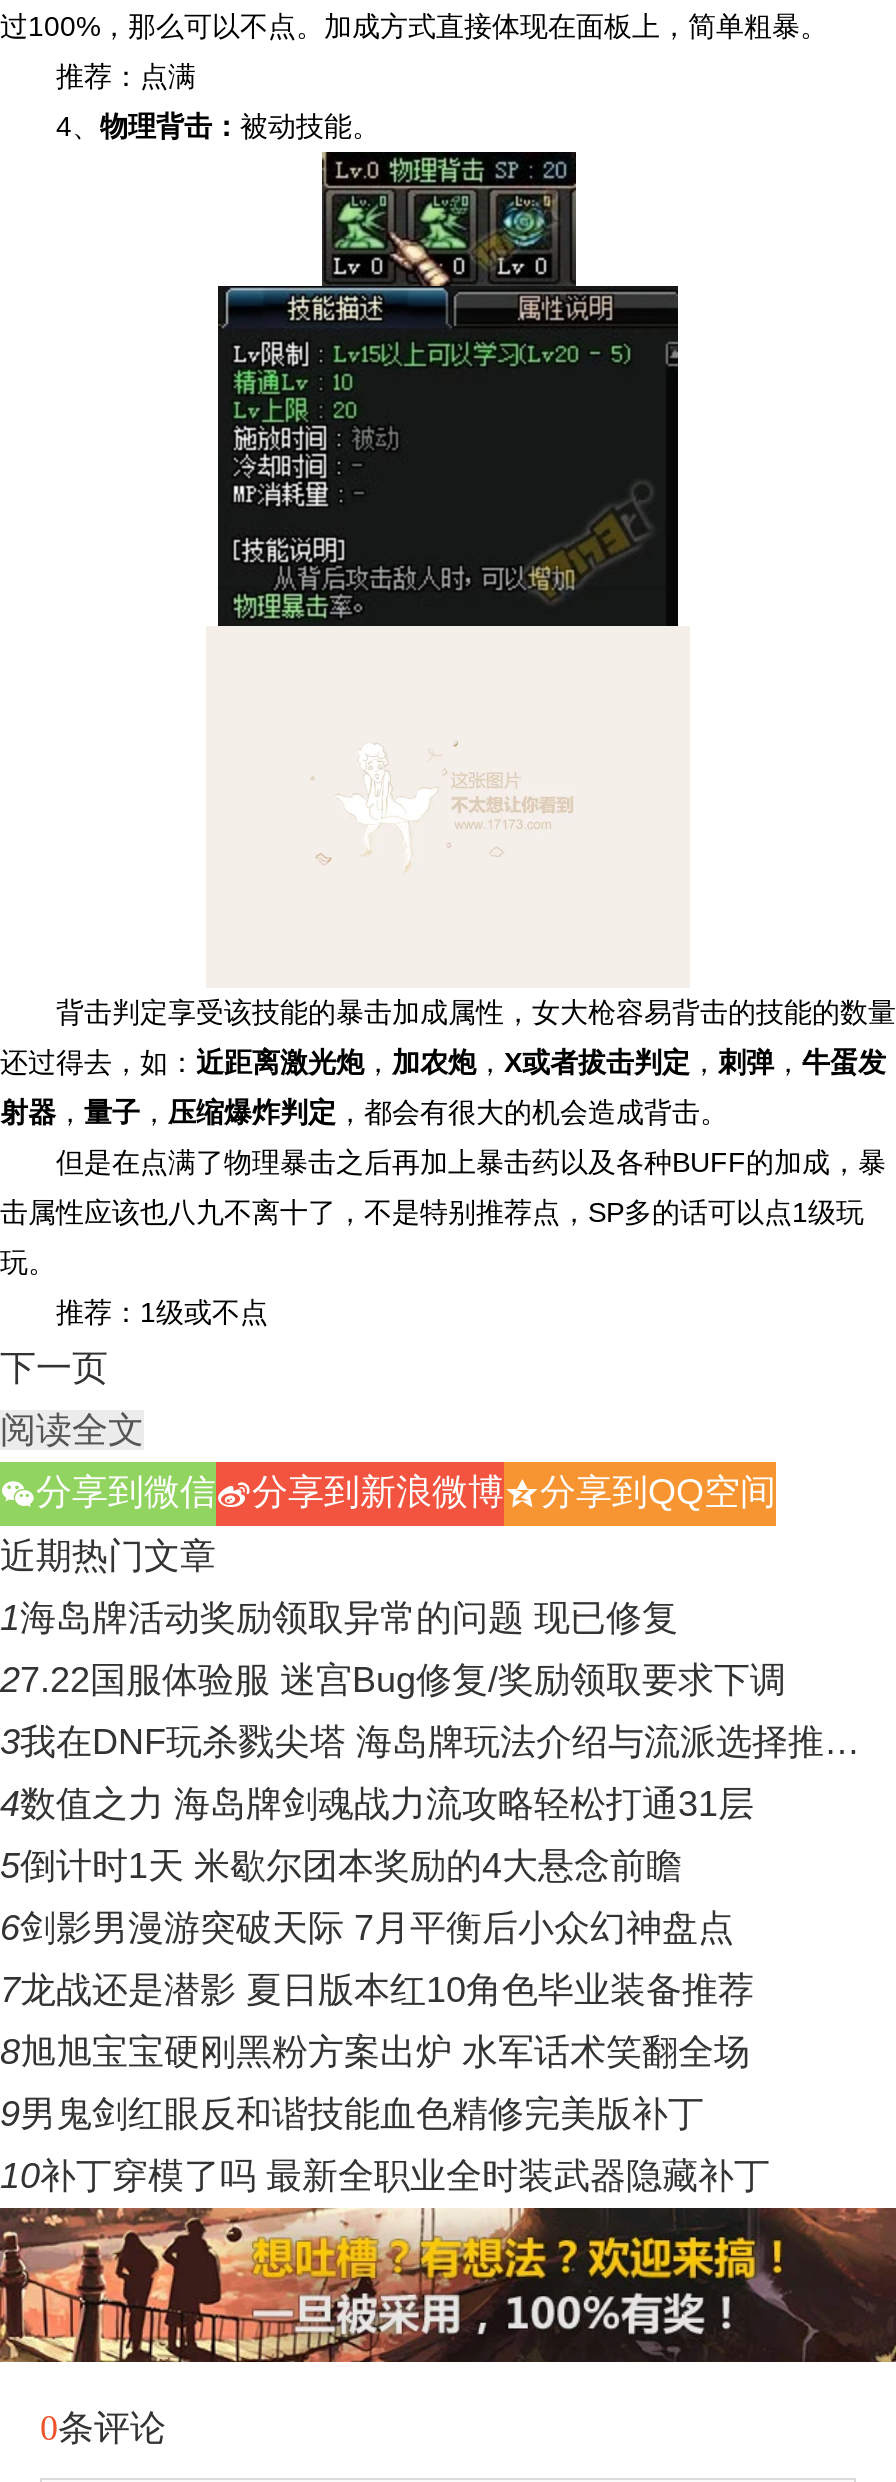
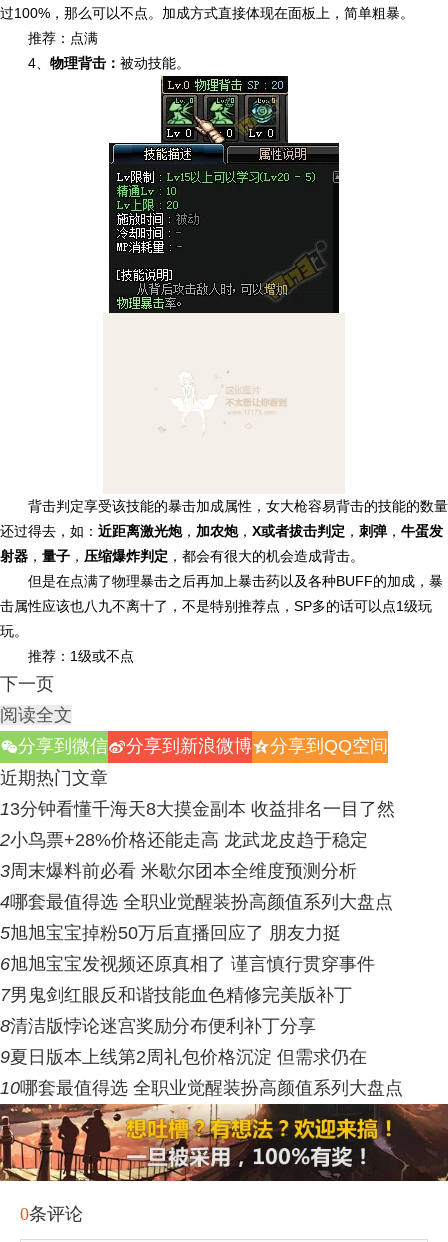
- 1海岛牌活动奖励领取异常的问题 现已修复
+ 13分钟看懂千海天8大摸金副本 收益排名一目了然

- 27.22国服体验服 迷宫Bug修复/奖励领取要求下调
+ 2小鸟票+28%价格还能走高 龙武龙皮趋于稳定

- 3我在DNF玩杀戮尖塔 海岛牌玩法介绍与流派选择推…
+ 3周末爆料前必看 米歇尔团本全维度预测分析

- 4数值之力 海岛牌剑魂战力流攻略轻松打通31层
+ 4哪套最值得选 全职业觉醒装扮高颜值系列大盘点

- 5倒计时1天 米歇尔团本奖励的4大悬念前瞻
+ 5旭旭宝宝掉粉50万后直播回应了 朋友力挺

- 6剑影男漫游突破天际 7月平衡后小众幻神盘点
+ 6旭旭宝宝发视频还原真相了 谨言慎行贯穿事件

- 7龙战还是潜影 夏日版本红10角色毕业装备推荐
+ 7男鬼剑红眼反和谐技能血色精修完美版补丁

- 8旭旭宝宝硬刚黑粉方案出炉 水军话术笑翻全场
+ 8清洁版悖论迷宫奖励分布便利补丁分享

- 9男鬼剑红眼反和谐技能血色精修完美版补丁
+ 9夏日版本上线第2周礼包价格沉淀 但需求仍在

- 10补丁穿模了吗 最新全职业全时装武器隐藏补丁
+ 10哪套最值得选 全职业觉醒装扮高颜值系列大盘点
